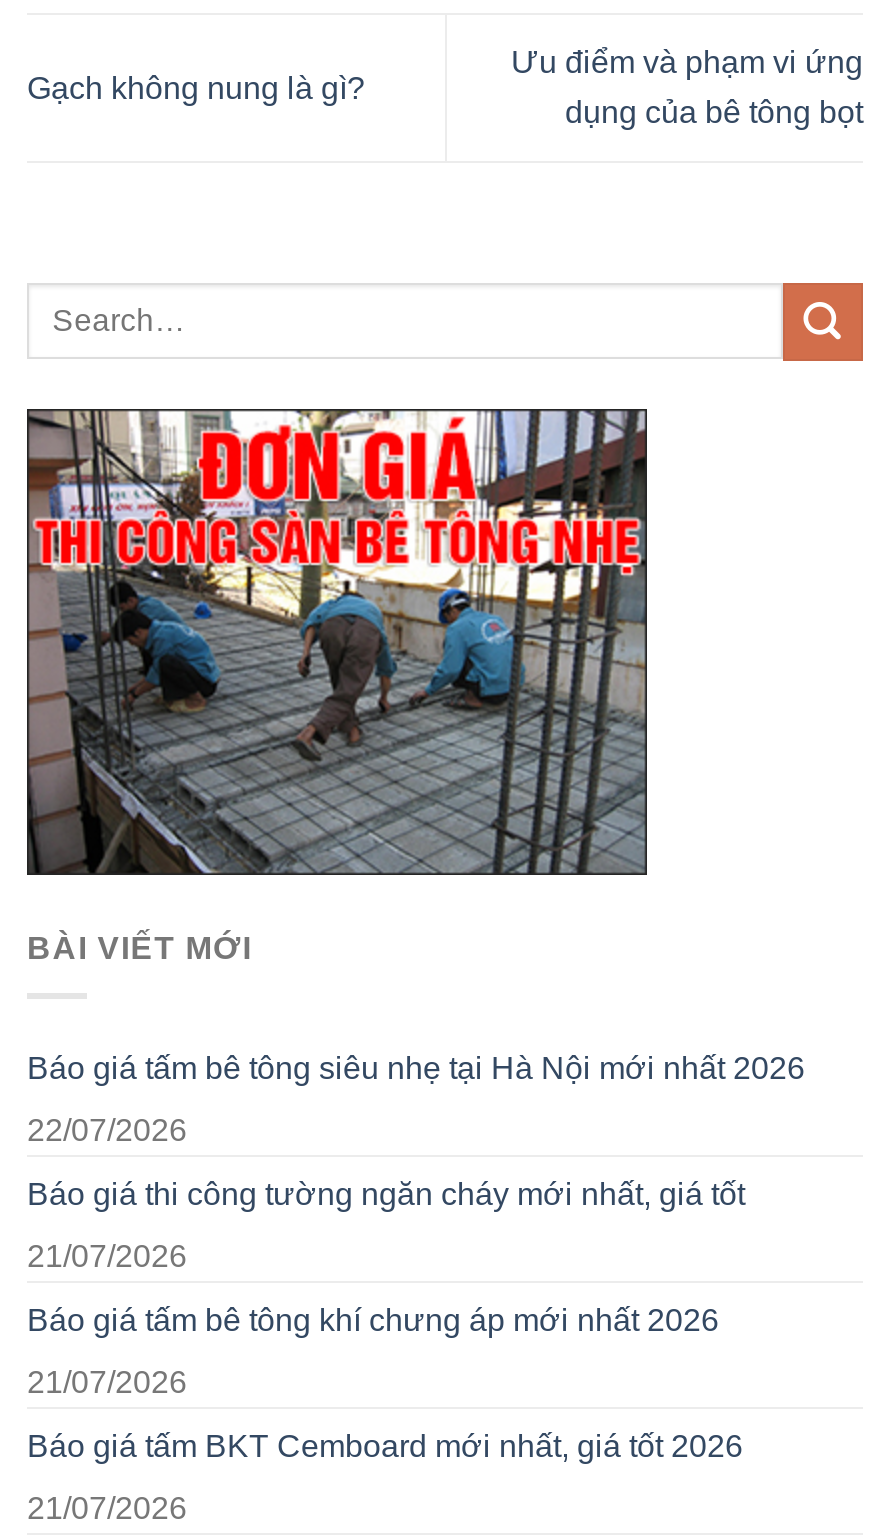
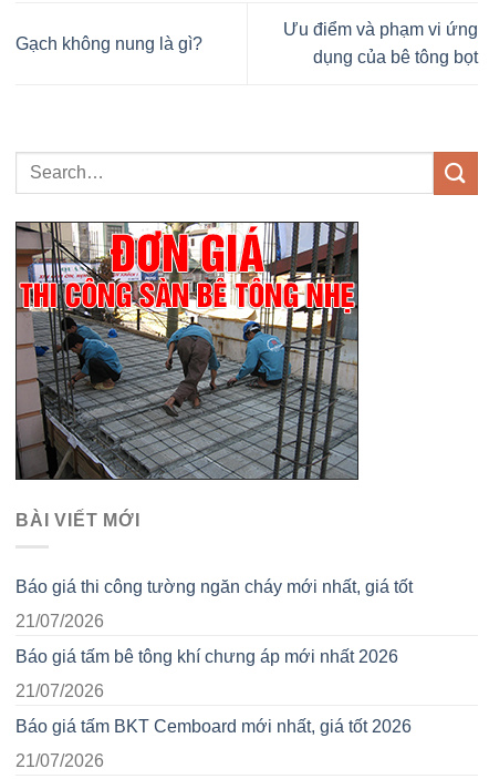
- Báo giá tấm bê tông siêu nhẹ tại Hà Nội mới nhất 2026
- 22/07/2026
